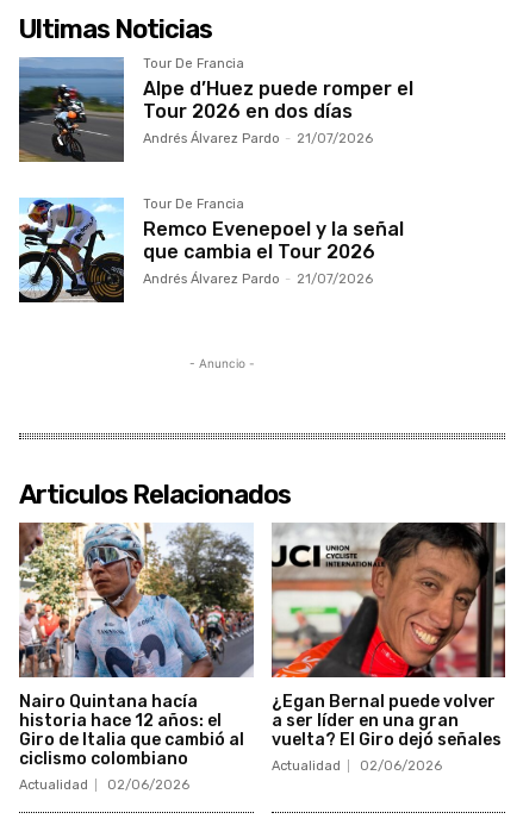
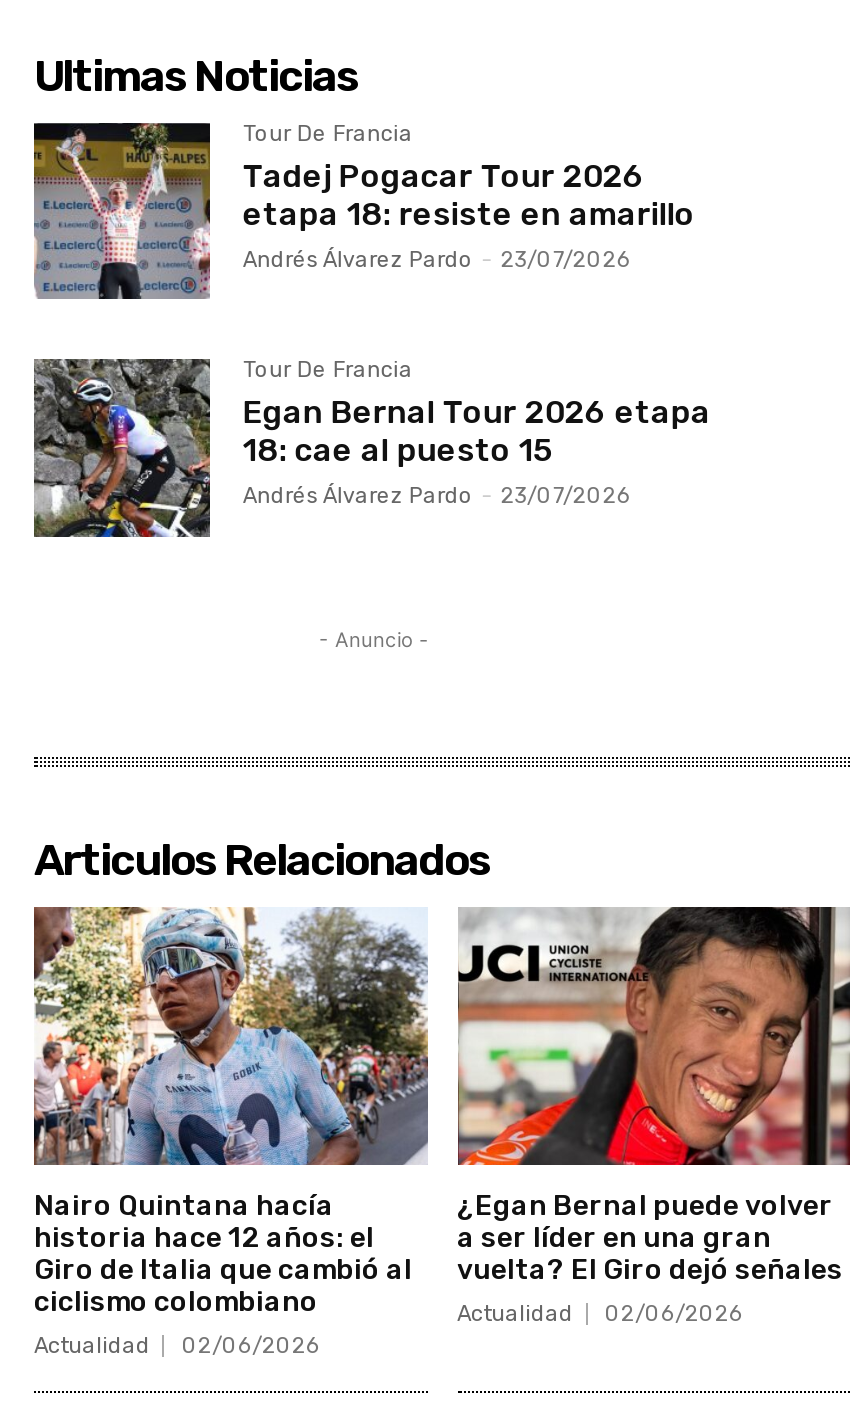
- [image]
- Alpe d’Huez puede romper el
- Tour 2026 en dos días
- Andrés Álvarez Pardo - 21/07/2026
+ [image]
+ Tadej Pogacar Tour 2026
+ etapa 18: resiste en amarillo
+ Andrés Álvarez Pardo - 23/07/2026

- [image]
- Remco Evenepoel y la señal
- que cambia el Tour 2026
- Andrés Álvarez Pardo - 21/07/2026
+ [image]
+ Egan Bernal Tour 2026 etapa
+ 18: cae al puesto 15
+ Andrés Álvarez Pardo - 23/07/2026
